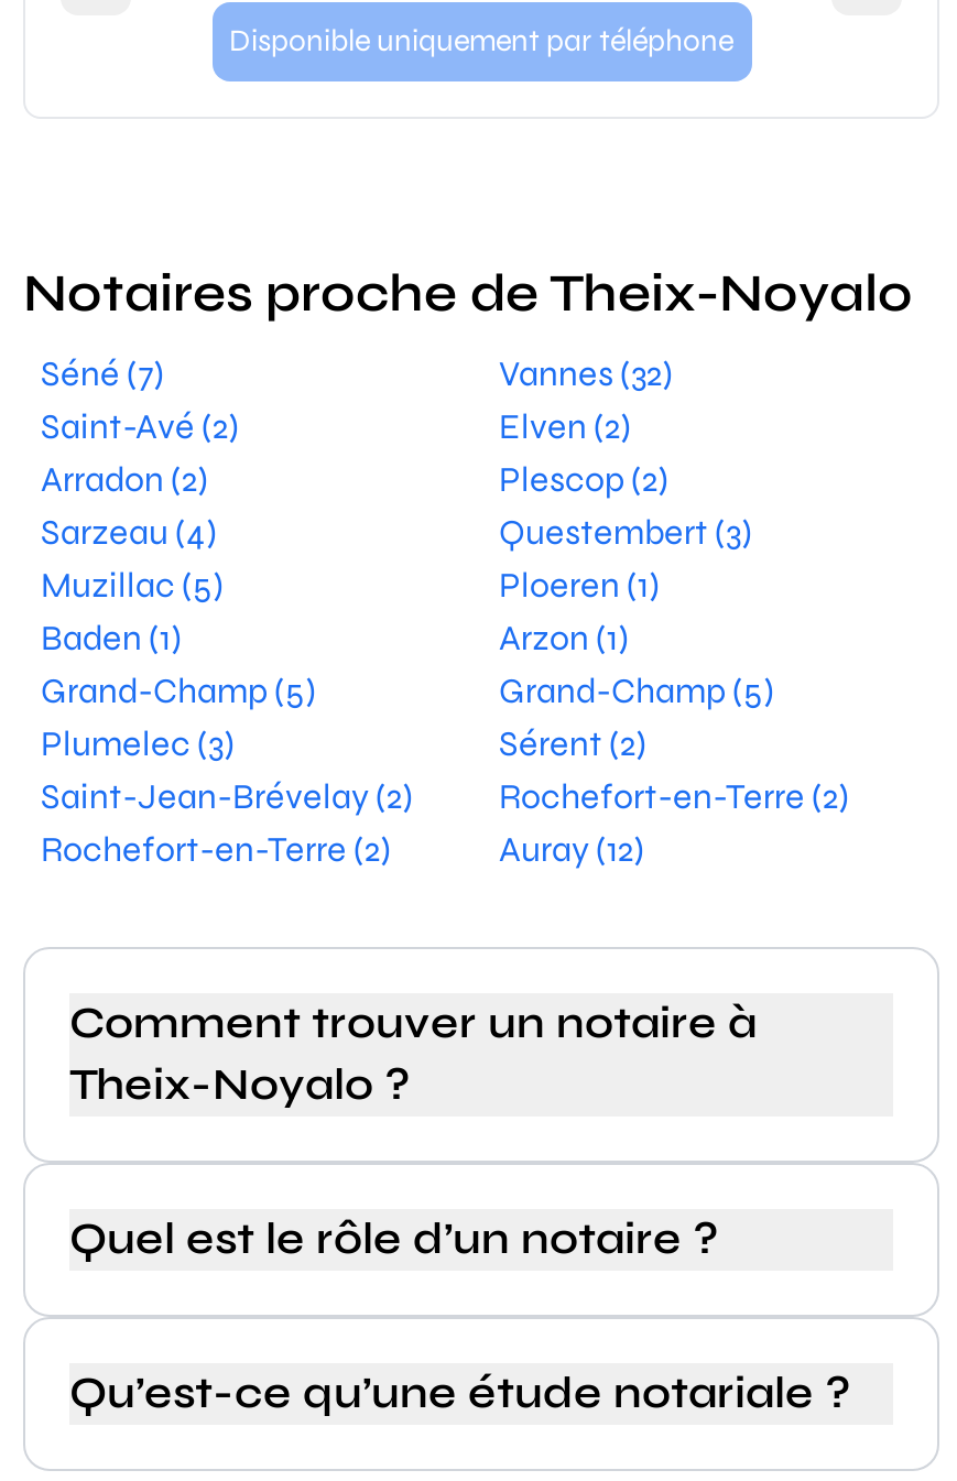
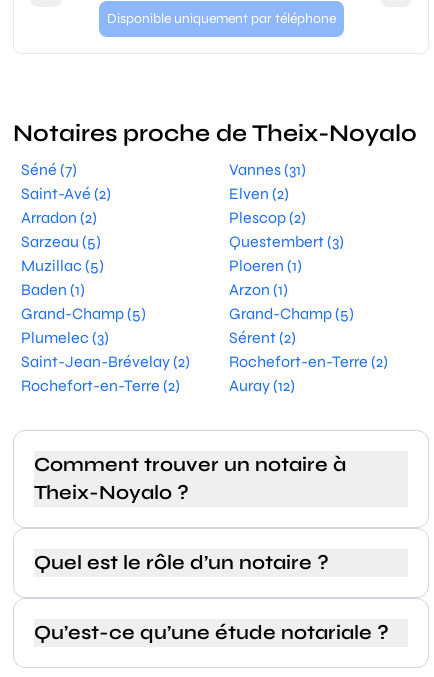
- Vannes (32)
+ Vannes (31)

- Sarzeau (4)
+ Sarzeau (5)
